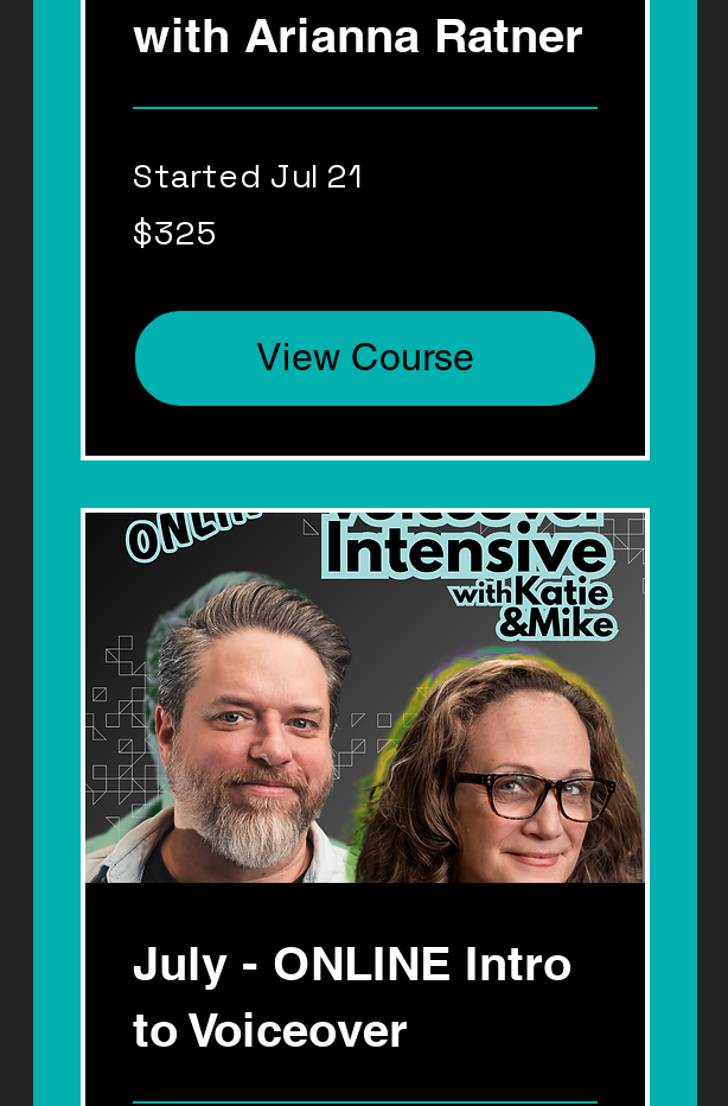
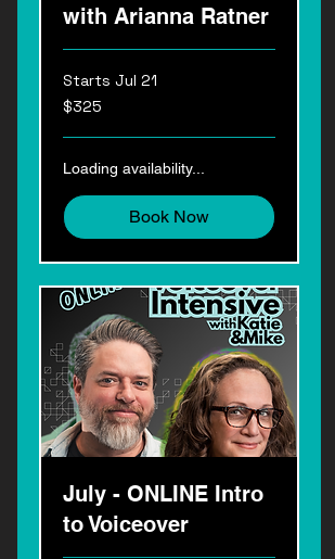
- Started Jul 21
+ Starts Jul 21

- View Course
+ Loading availability...
+ Book Now
